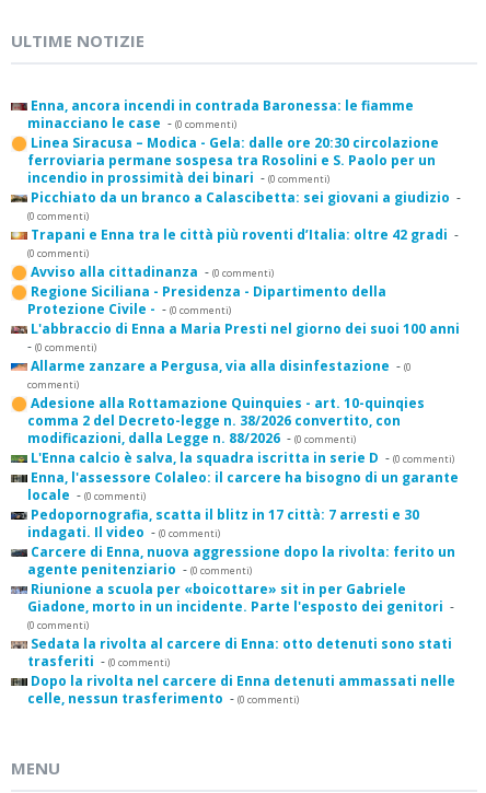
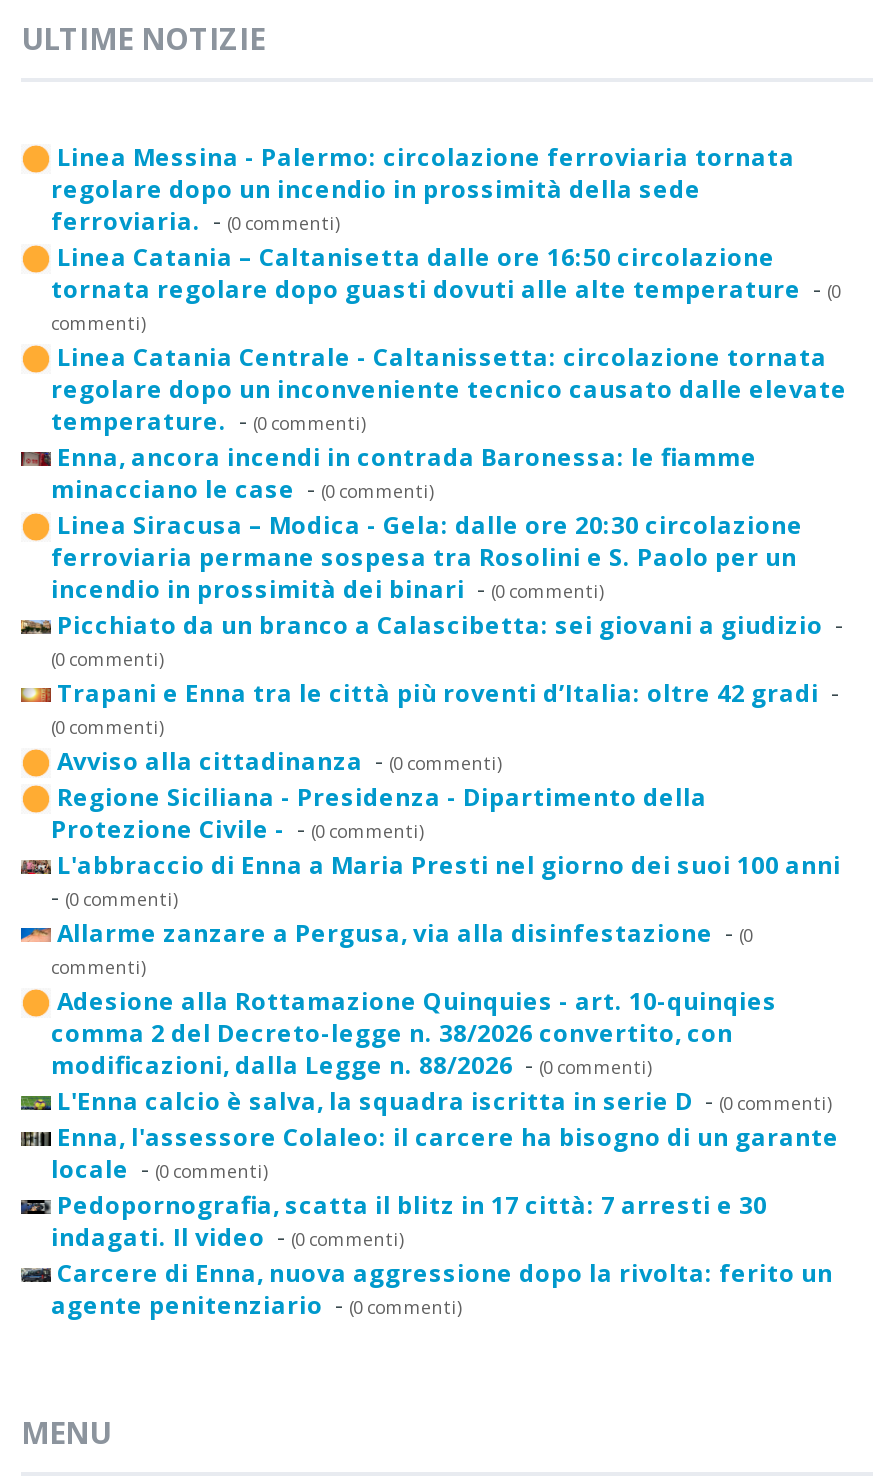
+ Linea Messina - Palermo: circolazione ferroviaria tornata
+ regolare dopo un incendio in prossimità della sede
+ ferroviaria. - (0 commenti)
+ Linea Catania – Caltanisetta dalle ore 16:50 circolazione
+ tornata regolare dopo guasti dovuti alle alte temperature - (0
+ commenti)
+ Linea Catania Centrale - Caltanissetta: circolazione tornata
+ regolare dopo un inconveniente tecnico causato dalle elevate
+ temperature. - (0 commenti)

moved down: Enna, ancora incendi in contrada Baronessa: le fiamme | minacciano le case - (0 commenti) | Linea Siracusa – Modica - Gela: dalle ore 20:30 circolazione | ... | Carcere di Enna, nuova aggressione dopo la rivolta: ferito un | agente penitenziario - (0 commenti)

- Riunione a scuola per «boicottare» sit in per Gabriele
- Giadone, morto in un incidente. Parte l'esposto dei genitori -
- (0 commenti)
- Sedata la rivolta al carcere di Enna: otto detenuti sono stati
- trasferiti - (0 commenti)
- Dopo la rivolta nel carcere di Enna detenuti ammassati nelle
- celle, nessun trasferimento - (0 commenti)
